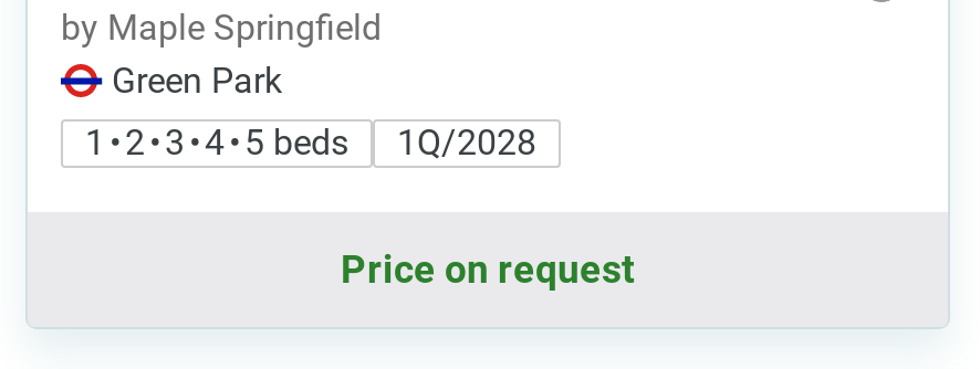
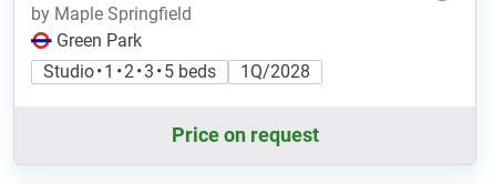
- 1 • 2 • 3 • 4 • 5 beds 1Q/2028
+ Studio • 1 • 2 • 3 • 5 beds 1Q/2028
